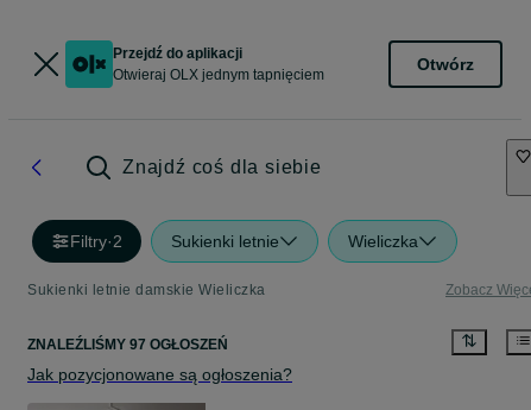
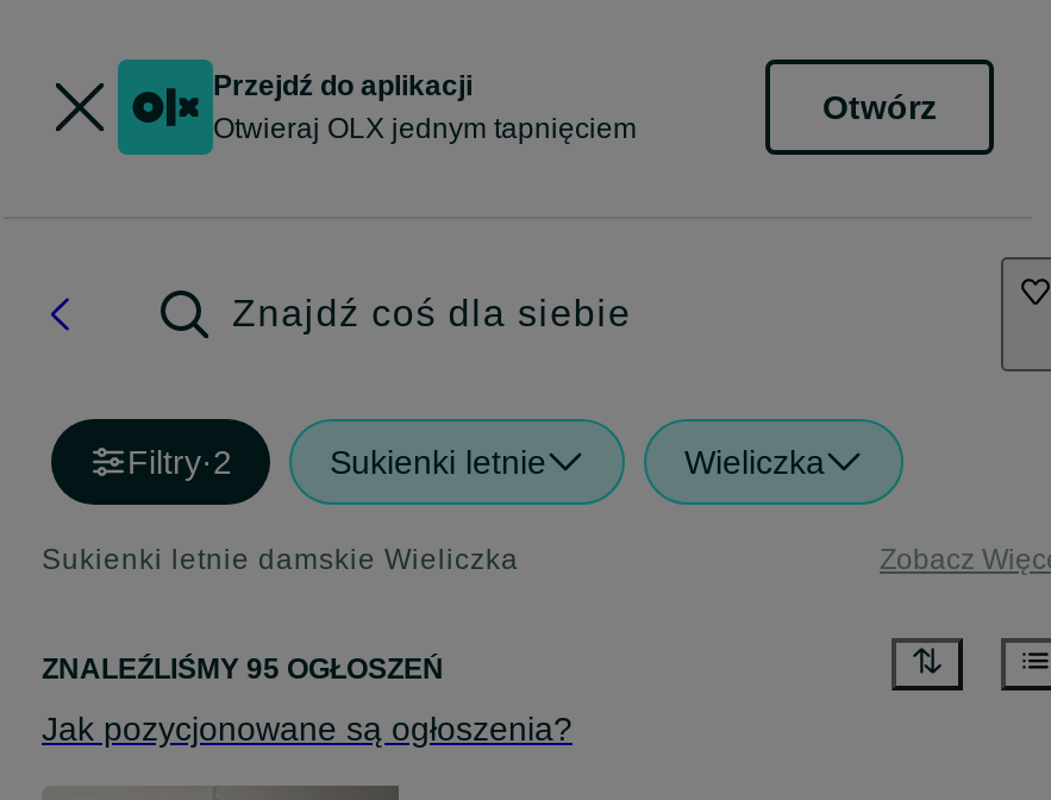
- ZNALEŹLIŚMY 97 OGŁOSZEŃ
+ ZNALEŹLIŚMY 95 OGŁOSZEŃ
